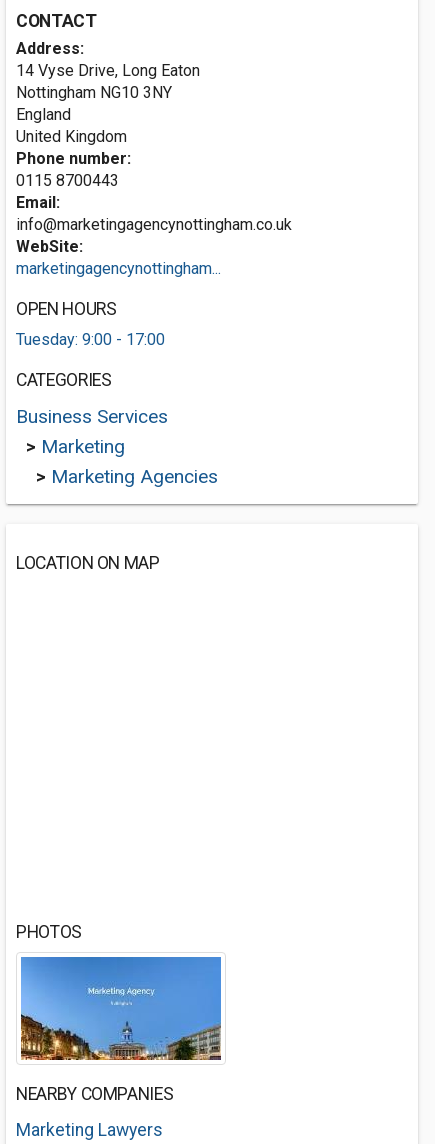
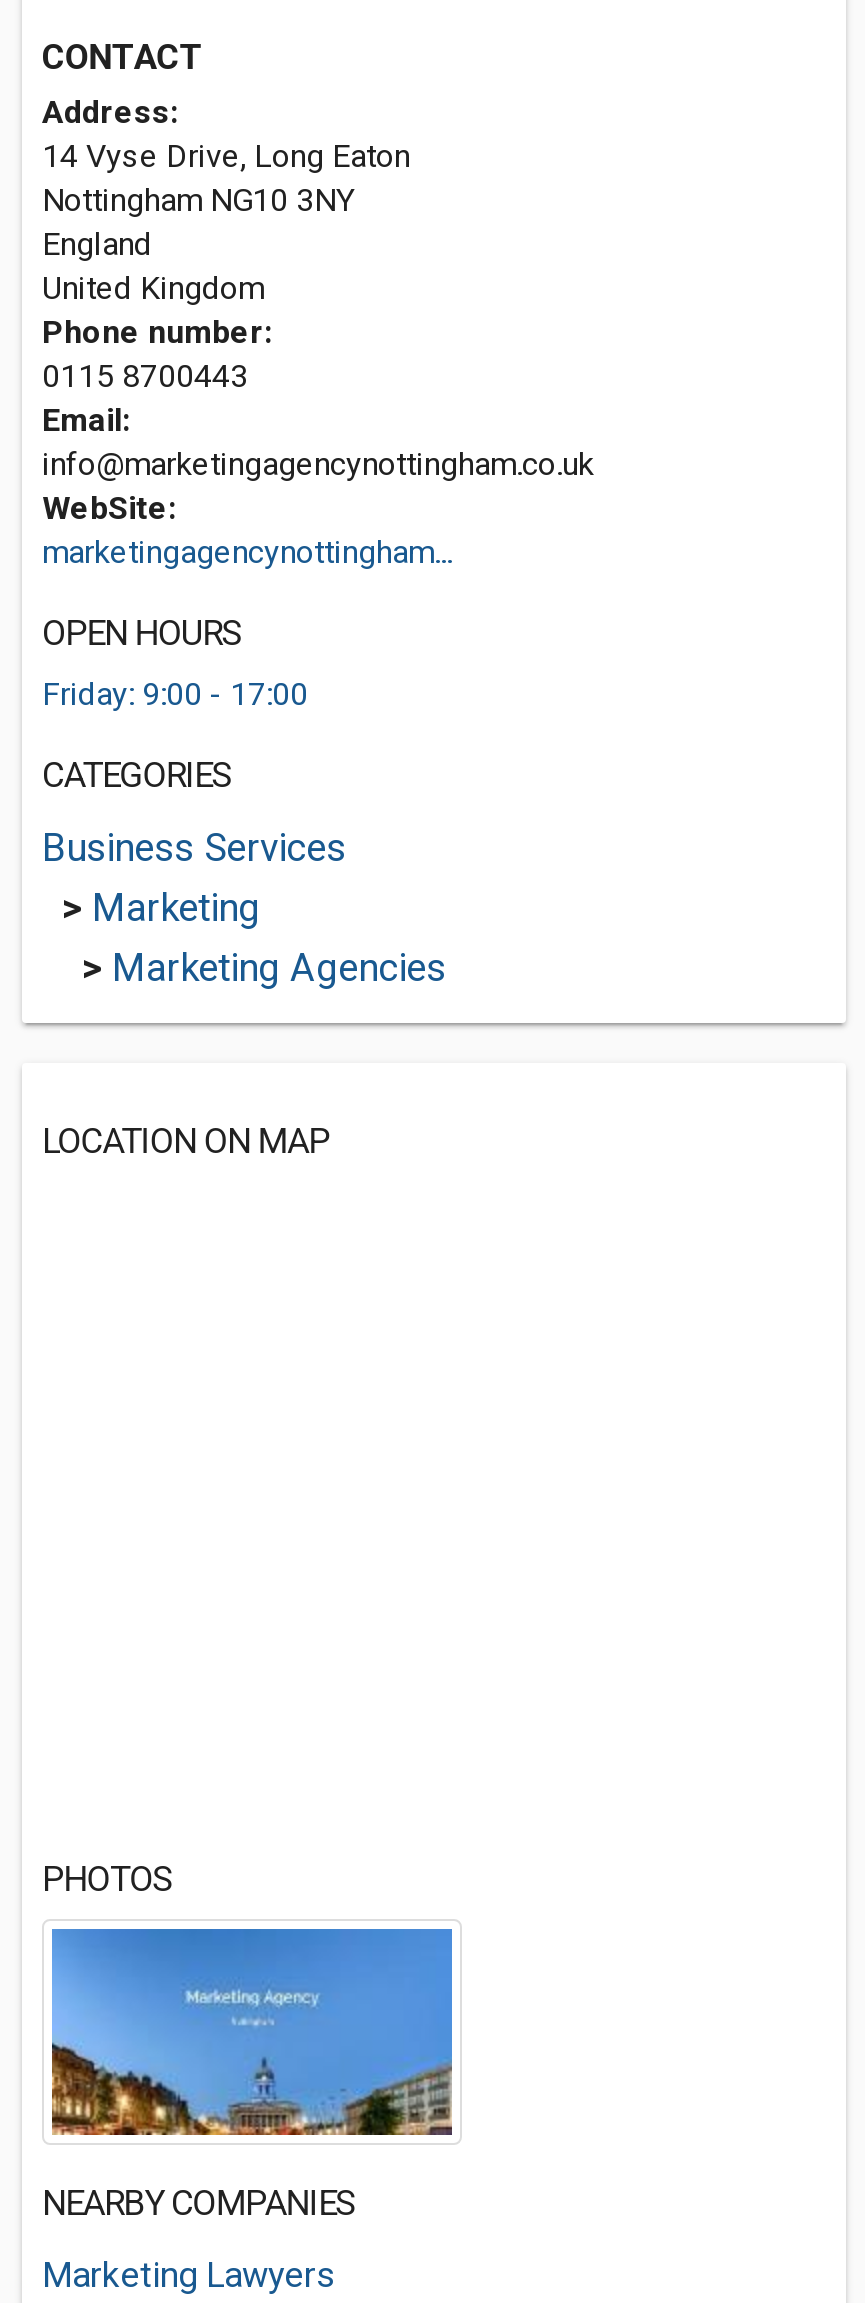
- Tuesday: 9:00 - 17:00
+ Friday: 9:00 - 17:00
